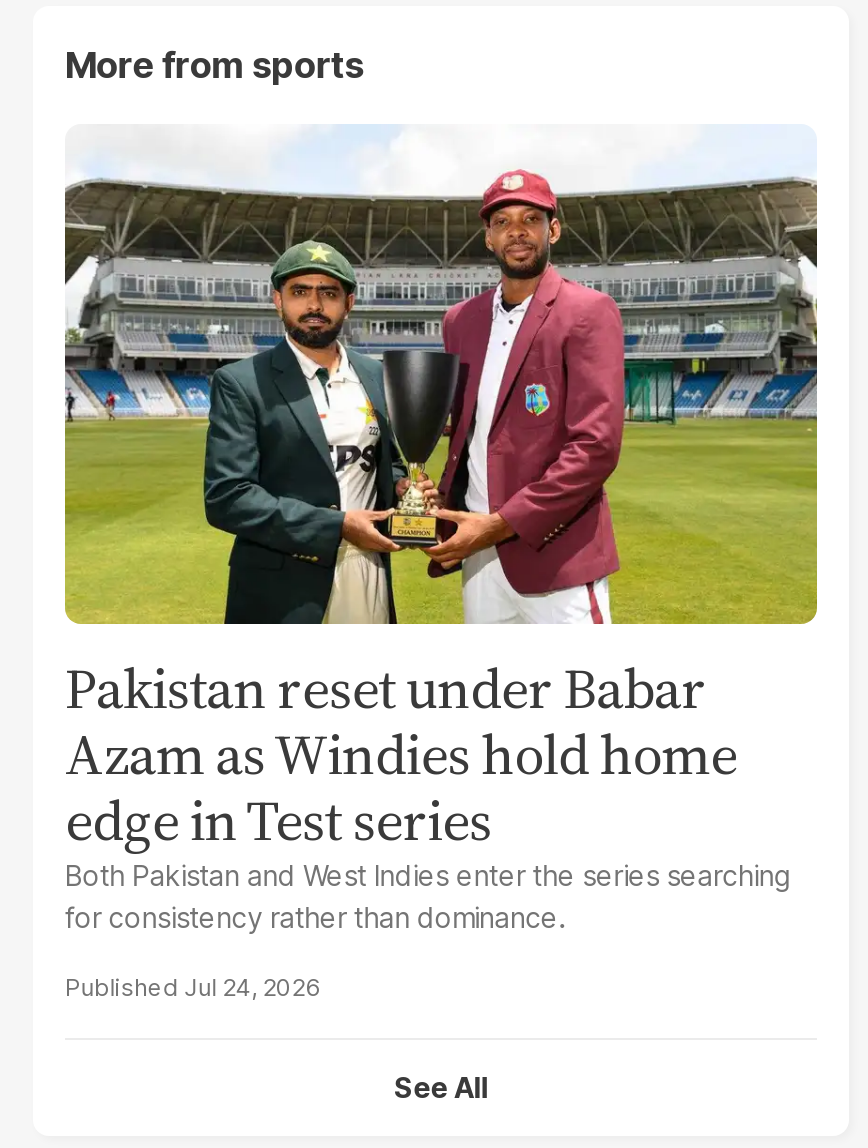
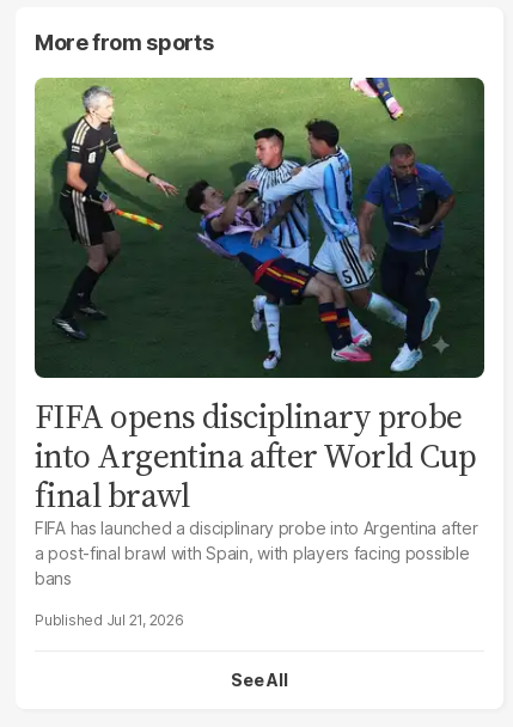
- [image]
- Pakistan reset under Babar
- Azam as Windies hold home
- edge in Test series
- Both Pakistan and West Indies enter the series searching
- for consistency rather than dominance.
+ [image]
+ FIFA opens disciplinary probe
+ into Argentina after World Cup
+ final brawl
+ FIFA has launched a disciplinary probe into Argentina after
+ a post-final brawl with Spain, with players facing possible
+ bans

- Jul 24, 2026
+ Jul 21, 2026
